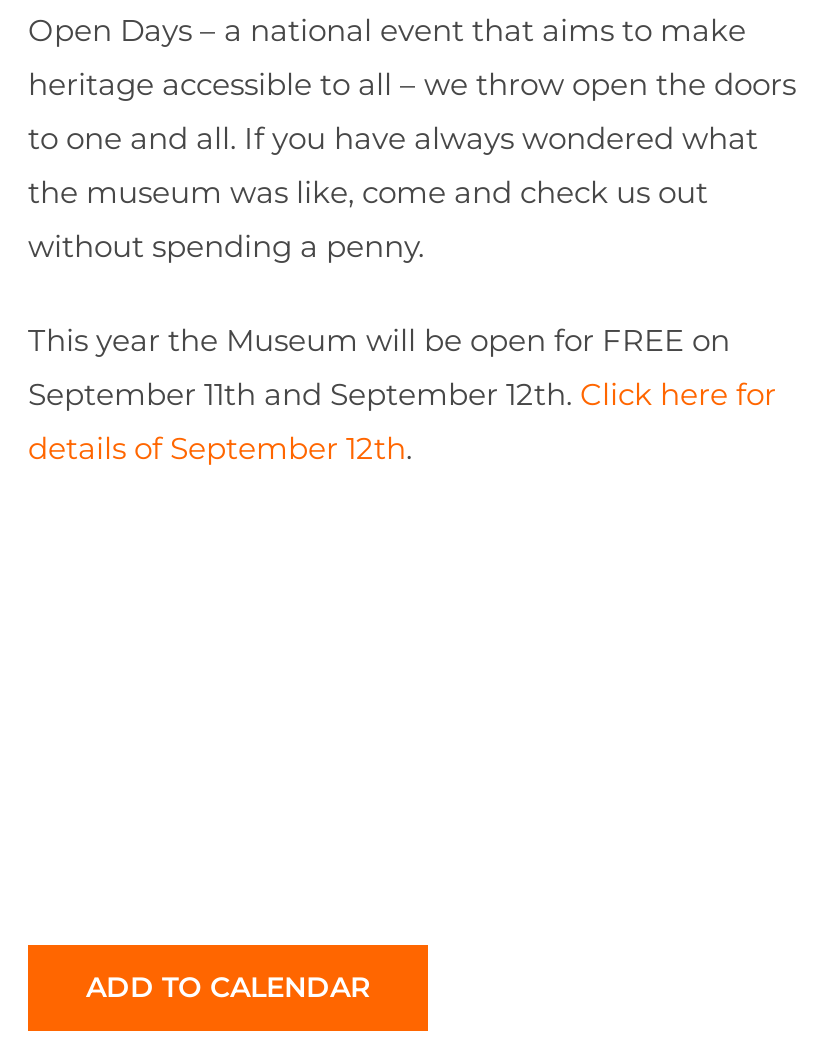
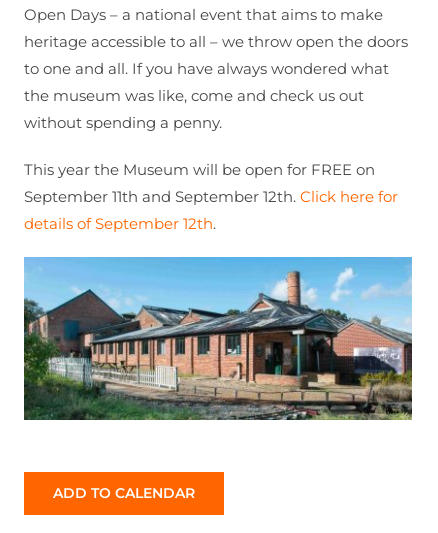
+ [image]
